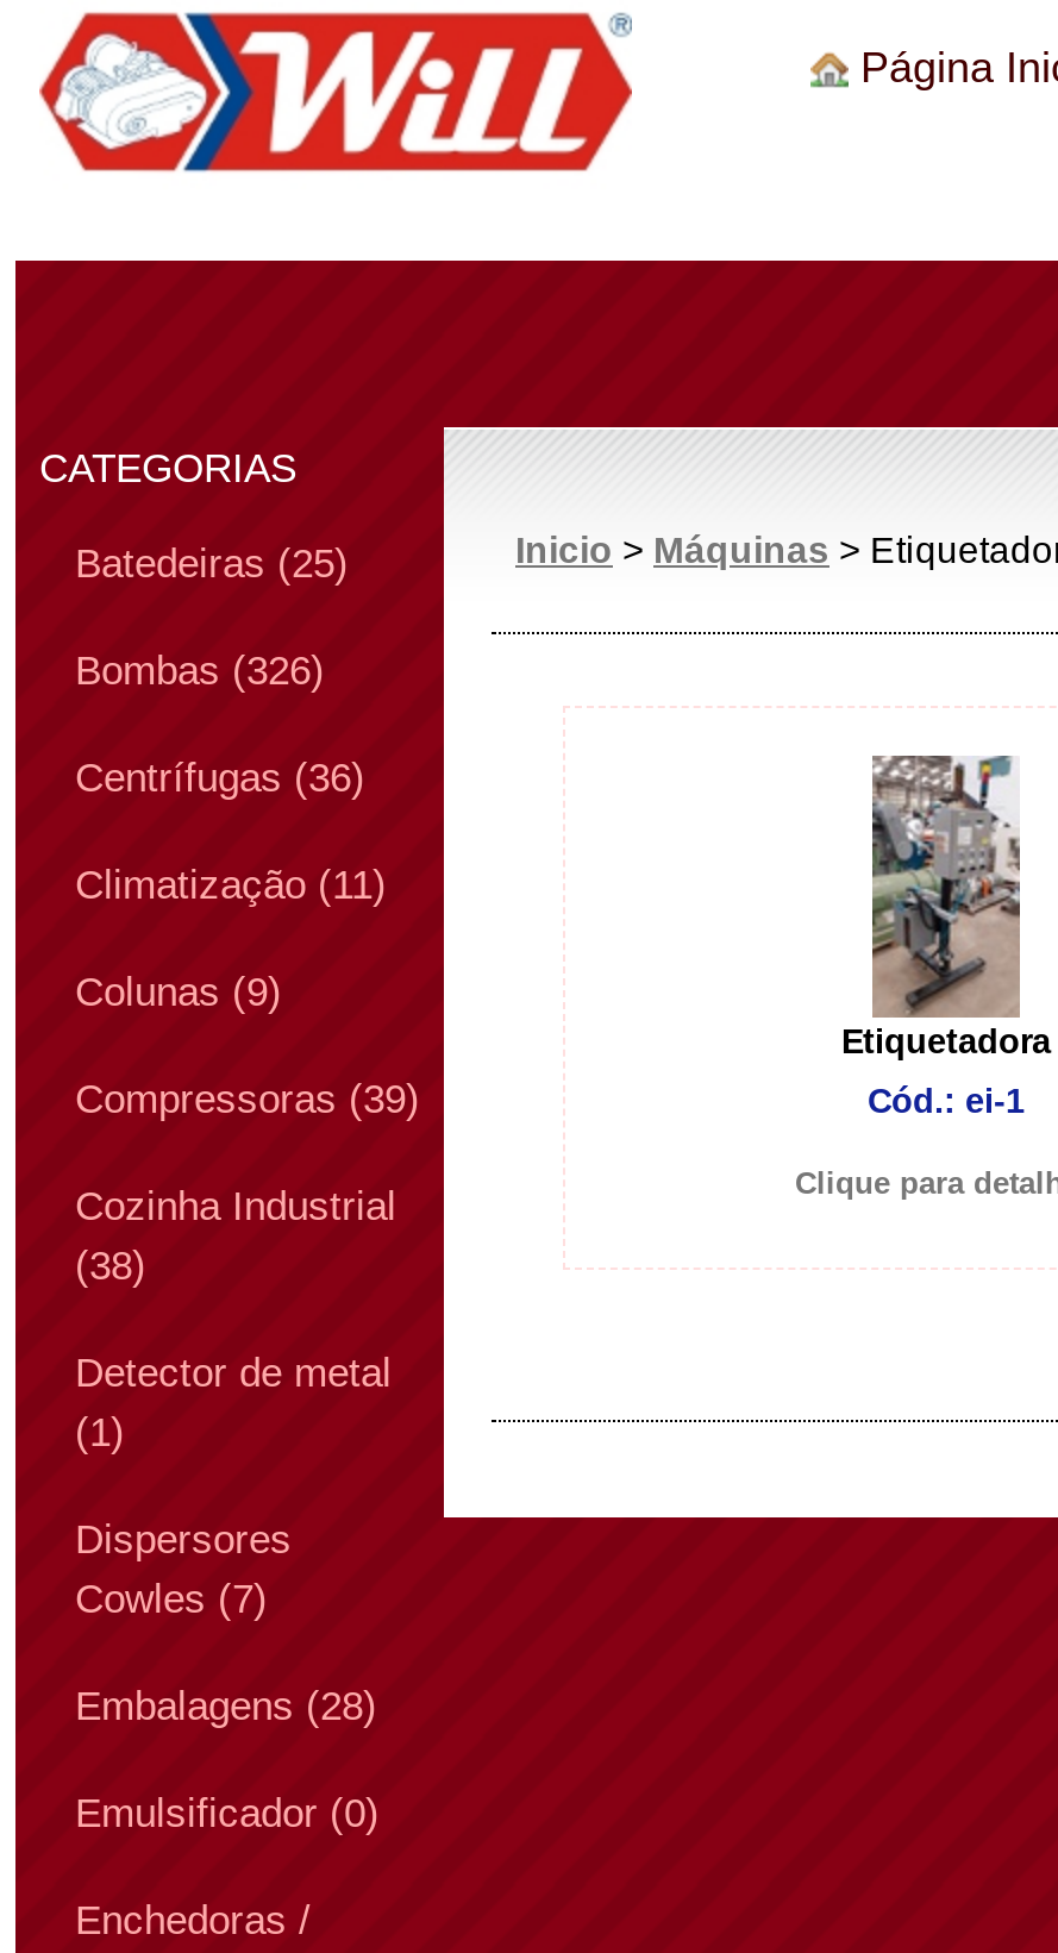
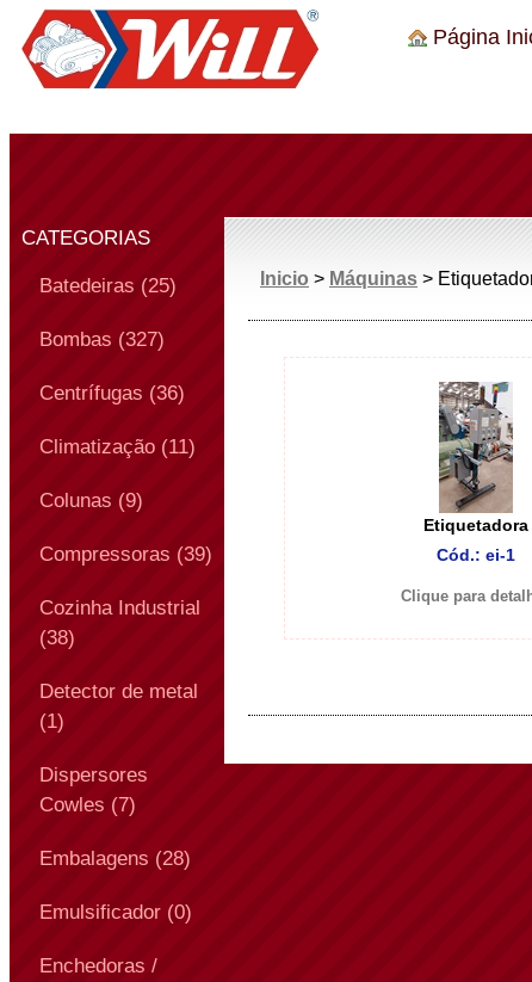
- Bombas (326)
+ Bombas (327)
